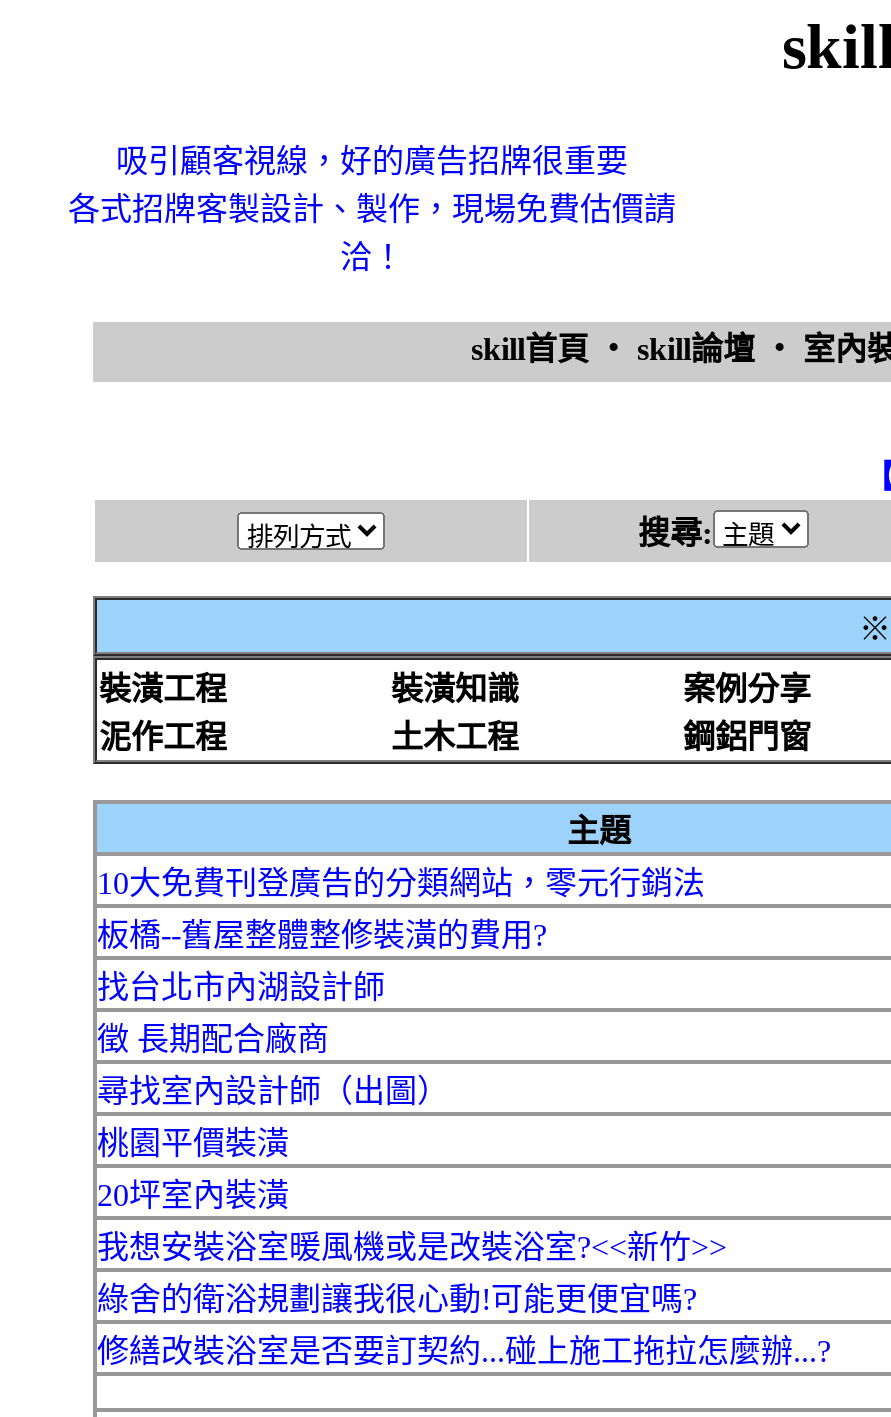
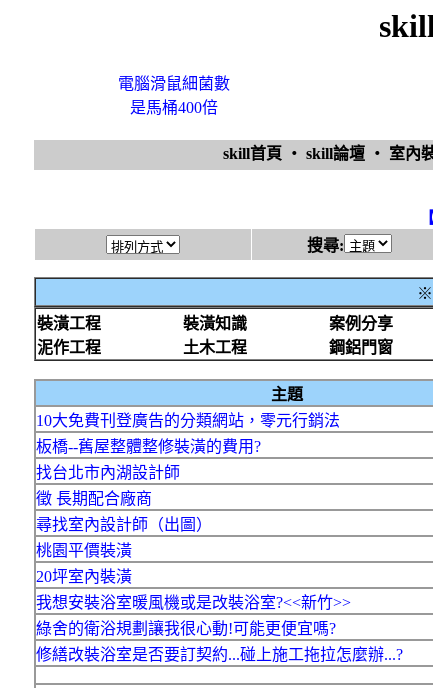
- 吸引顧客視線，好的廣告招牌很重要
- 各式招牌客製設計、製作，現場免費估價請
- 洽！
+ 電腦滑鼠細菌數
+ 是馬桶400倍
